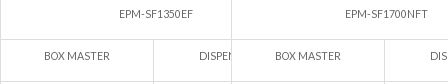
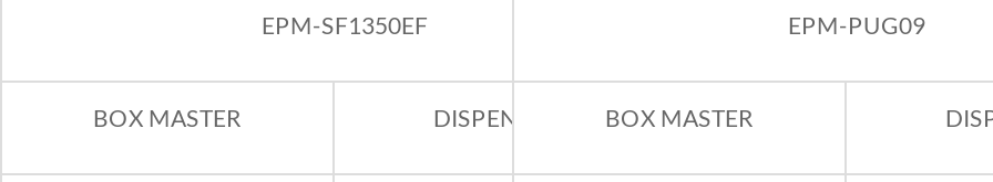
- EPM-SF1700NFT
+ EPM-PUG09
